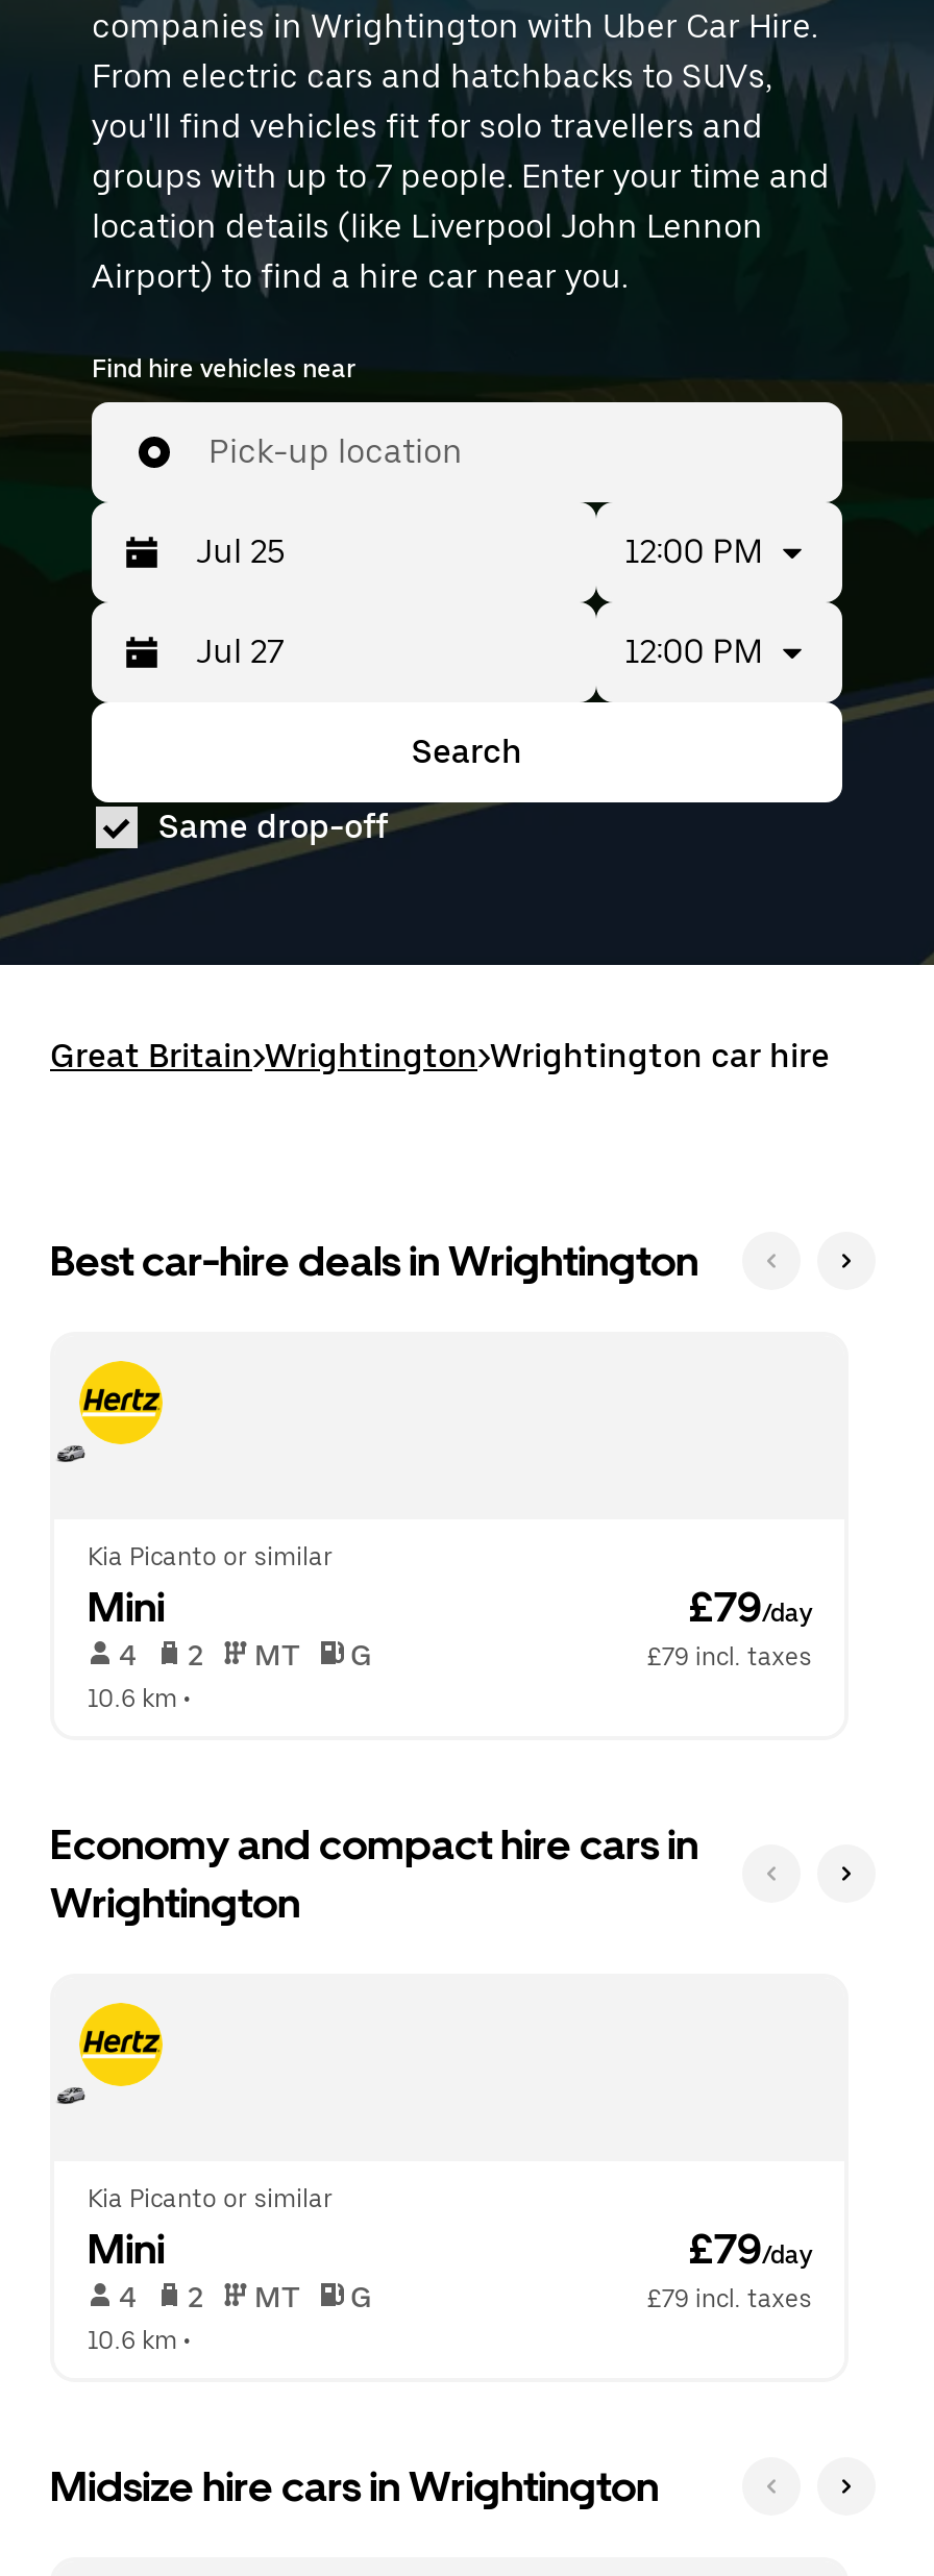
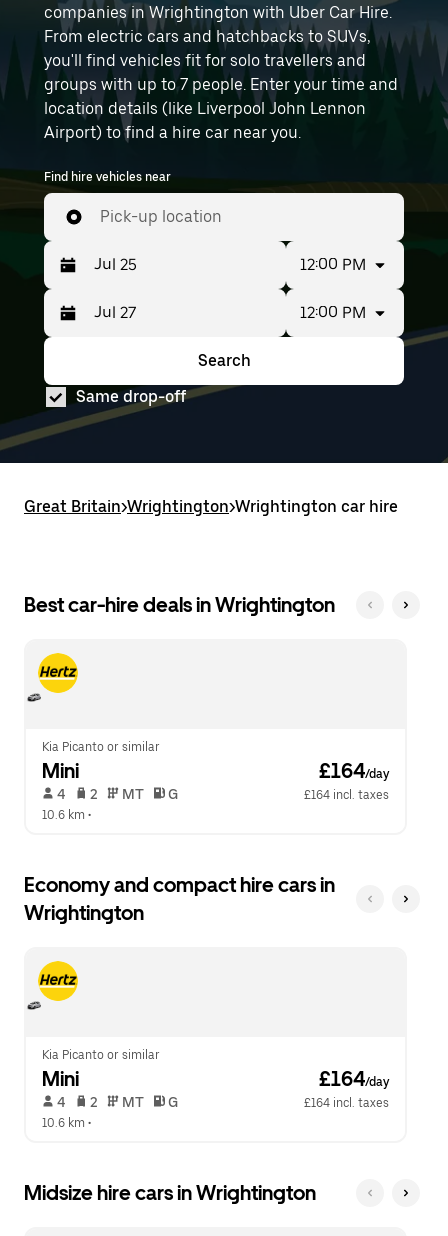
- £79/day
+ £164/day

- £79 incl. taxes
+ £164 incl. taxes

- £79/day
+ £164/day

- £79 incl. taxes
+ £164 incl. taxes
